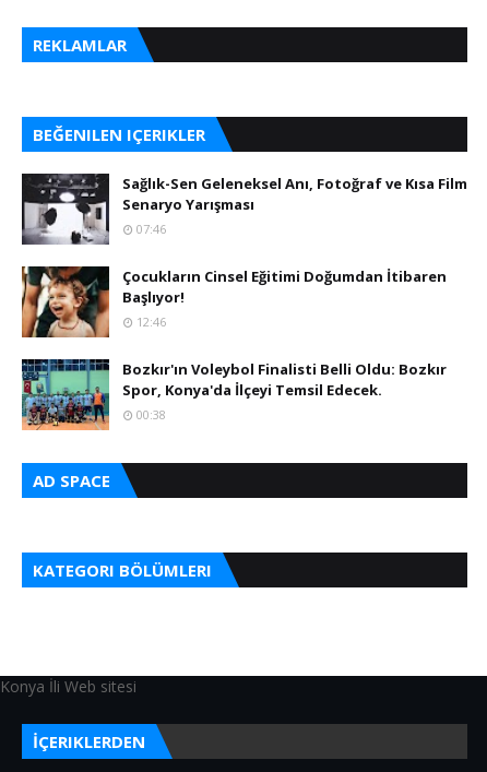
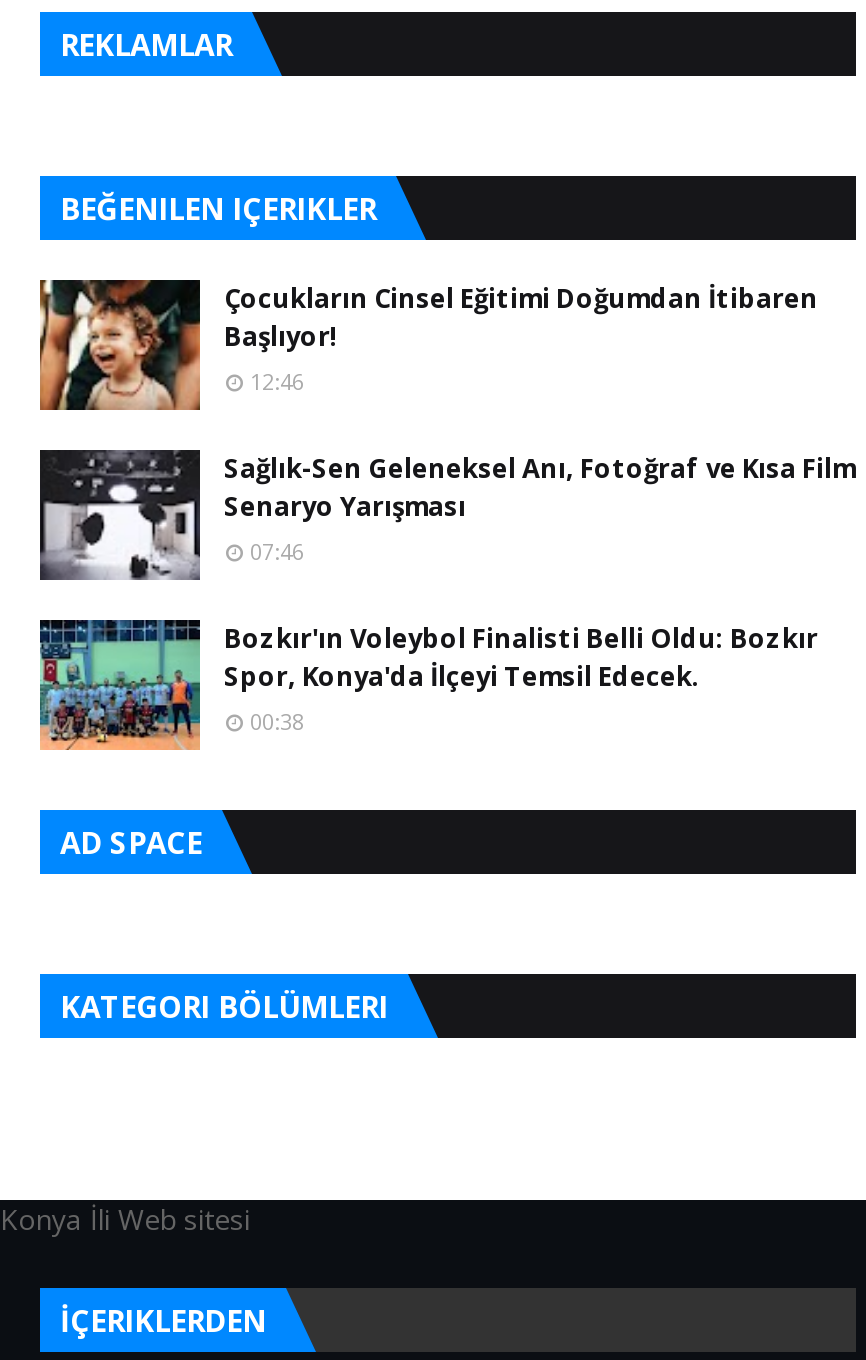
moved down: [image] | Sağlık-Sen Geleneksel Anı, Fotoğraf ve Kısa Film | Senaryo Yarışması | 07:46

moved up: [image] | Çocukların Cinsel Eğitimi Doğumdan İtibaren | Başlıyor! | 12:46
